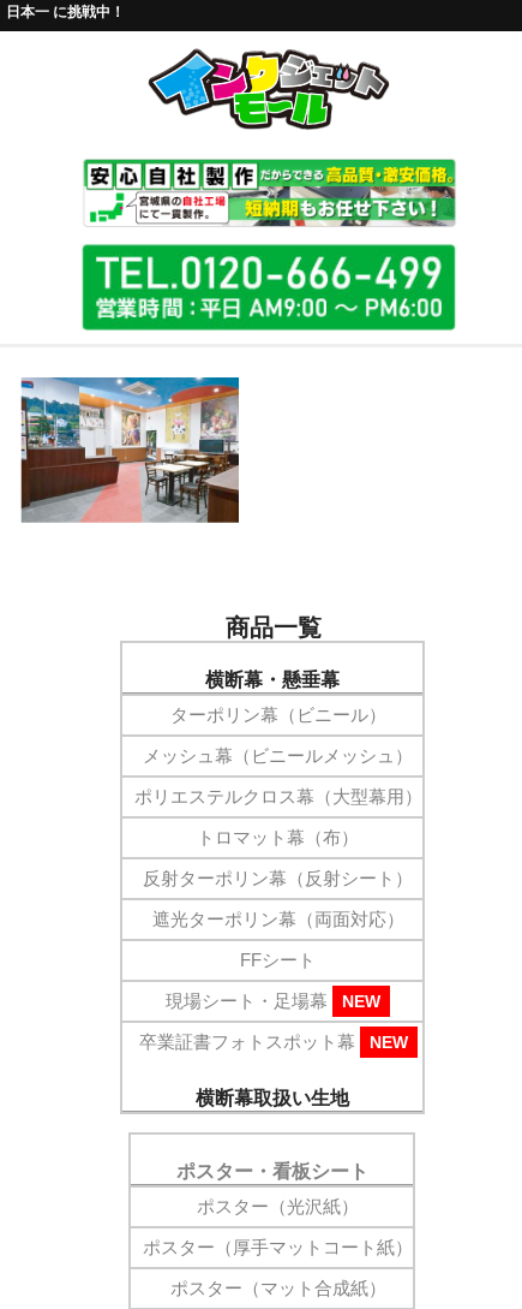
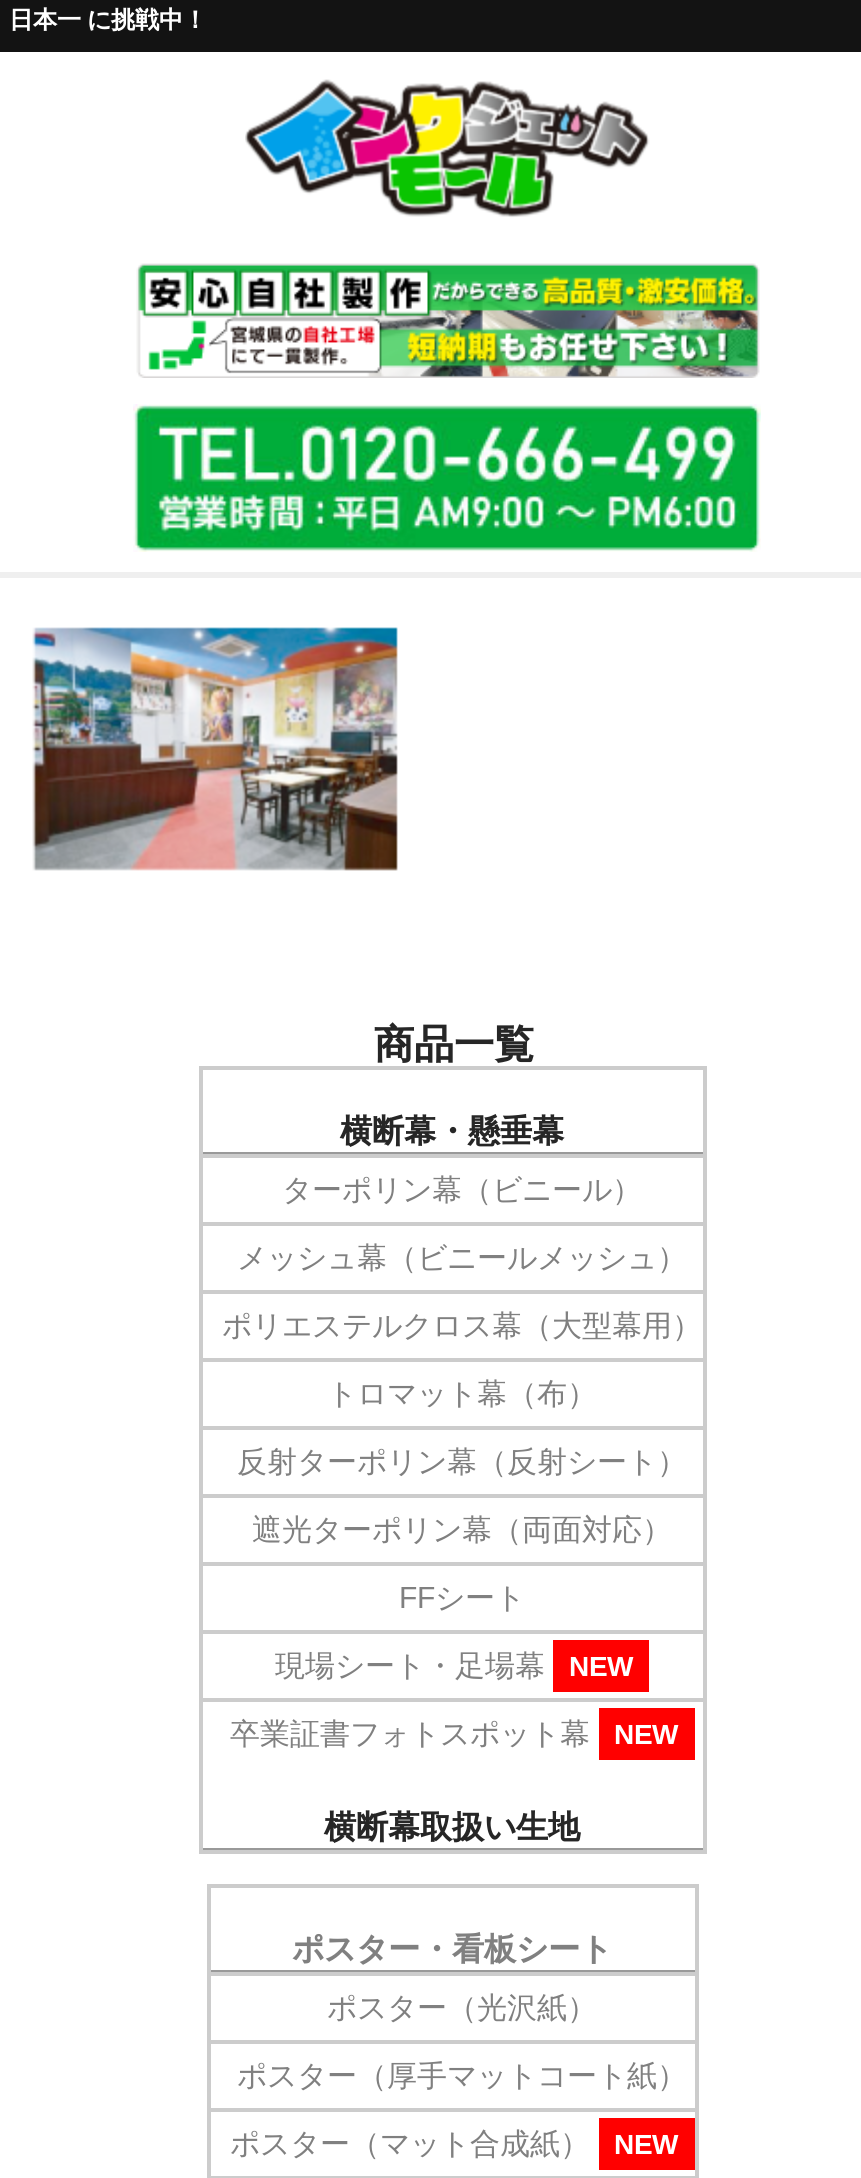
+ NEW
